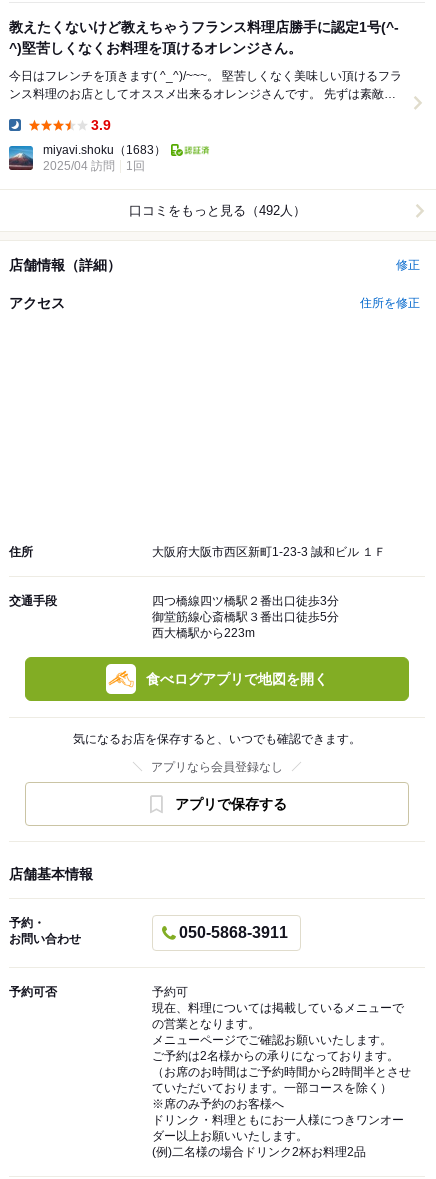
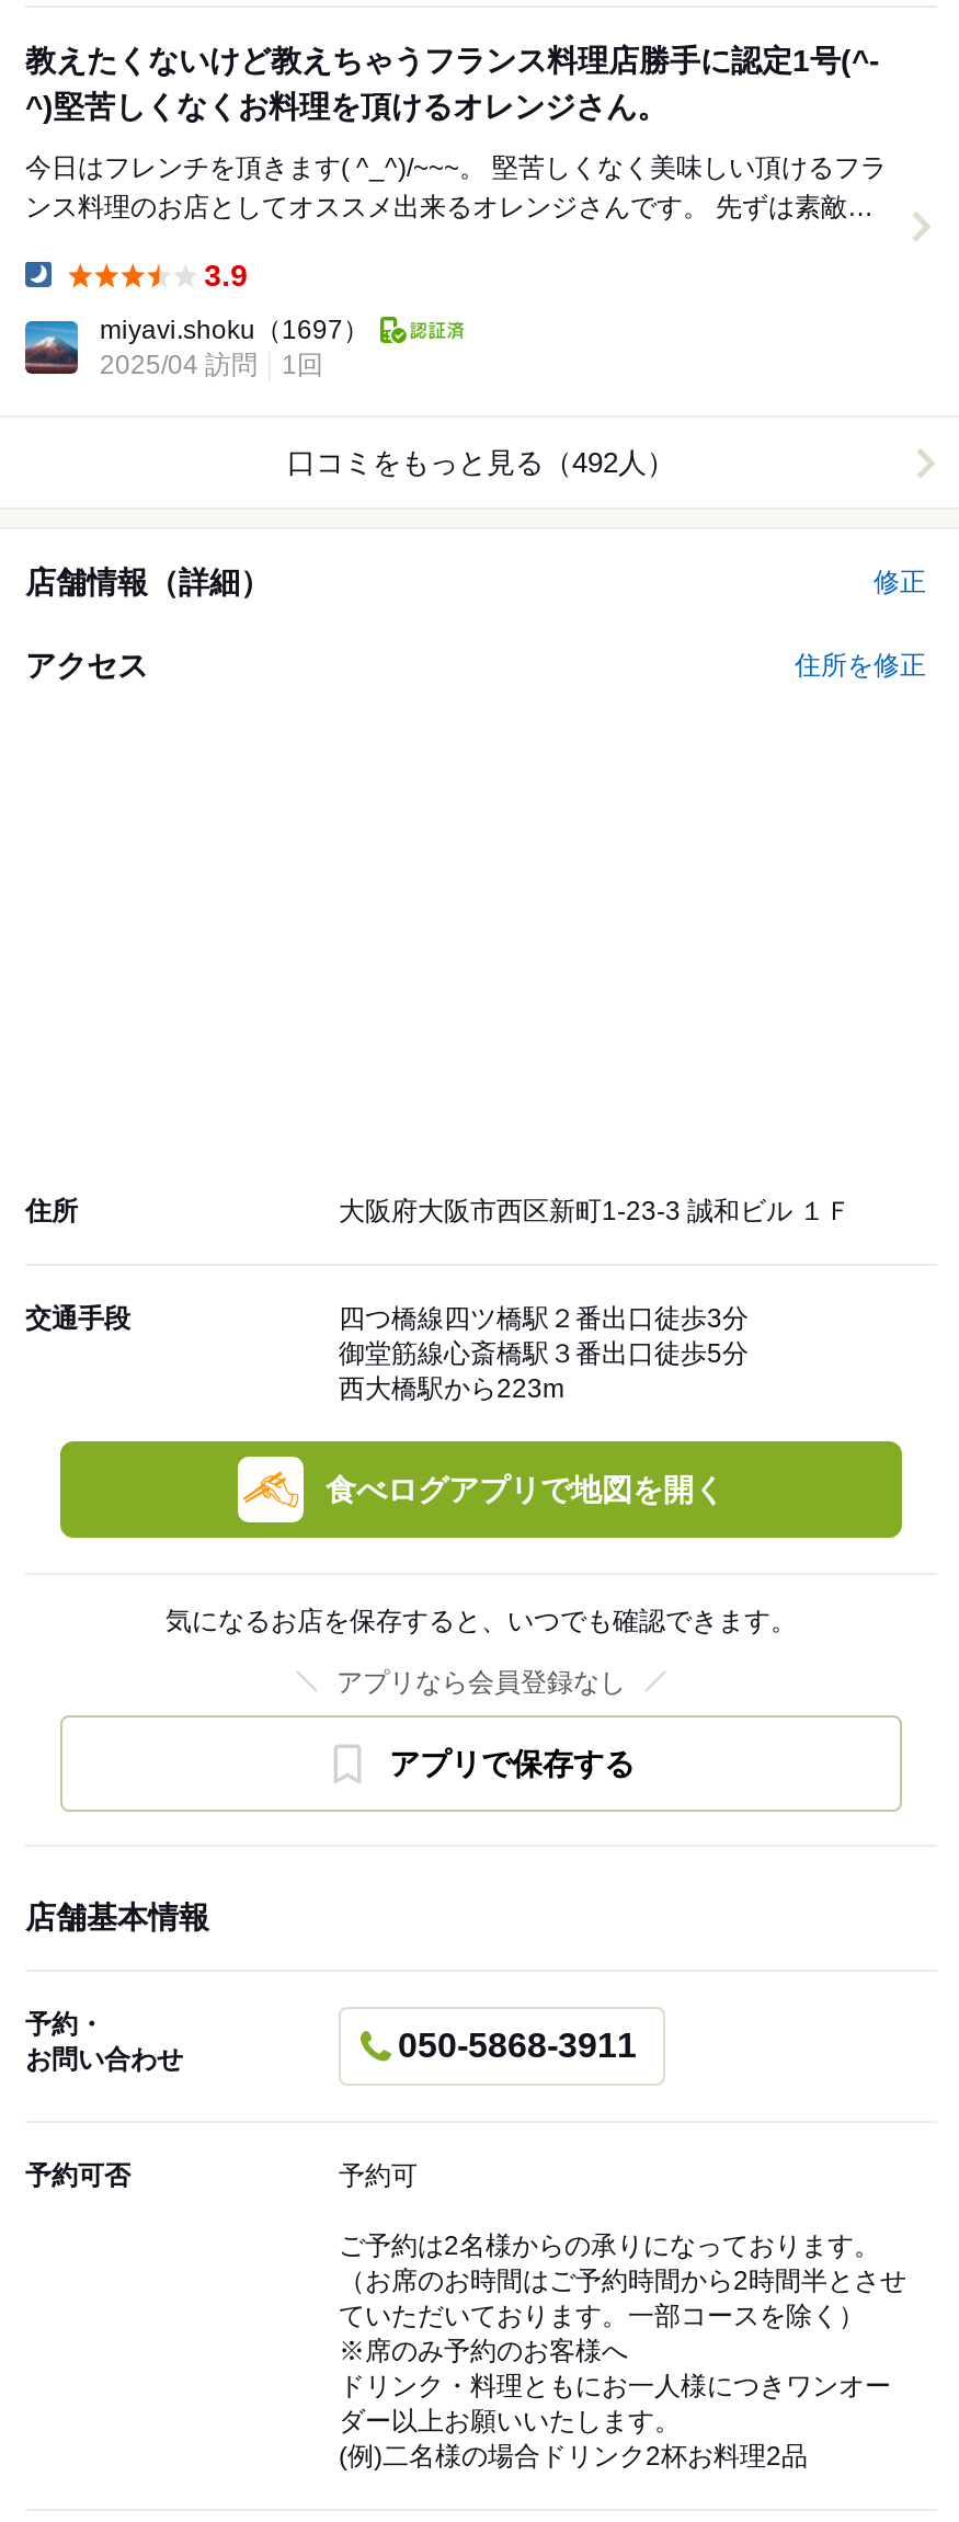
- miyavi.shoku（1683）
+ miyavi.shoku（1697）

- 現在、料理については掲載しているメニューで
- の営業となります。
- メニューページでご確認お願いいたします。
